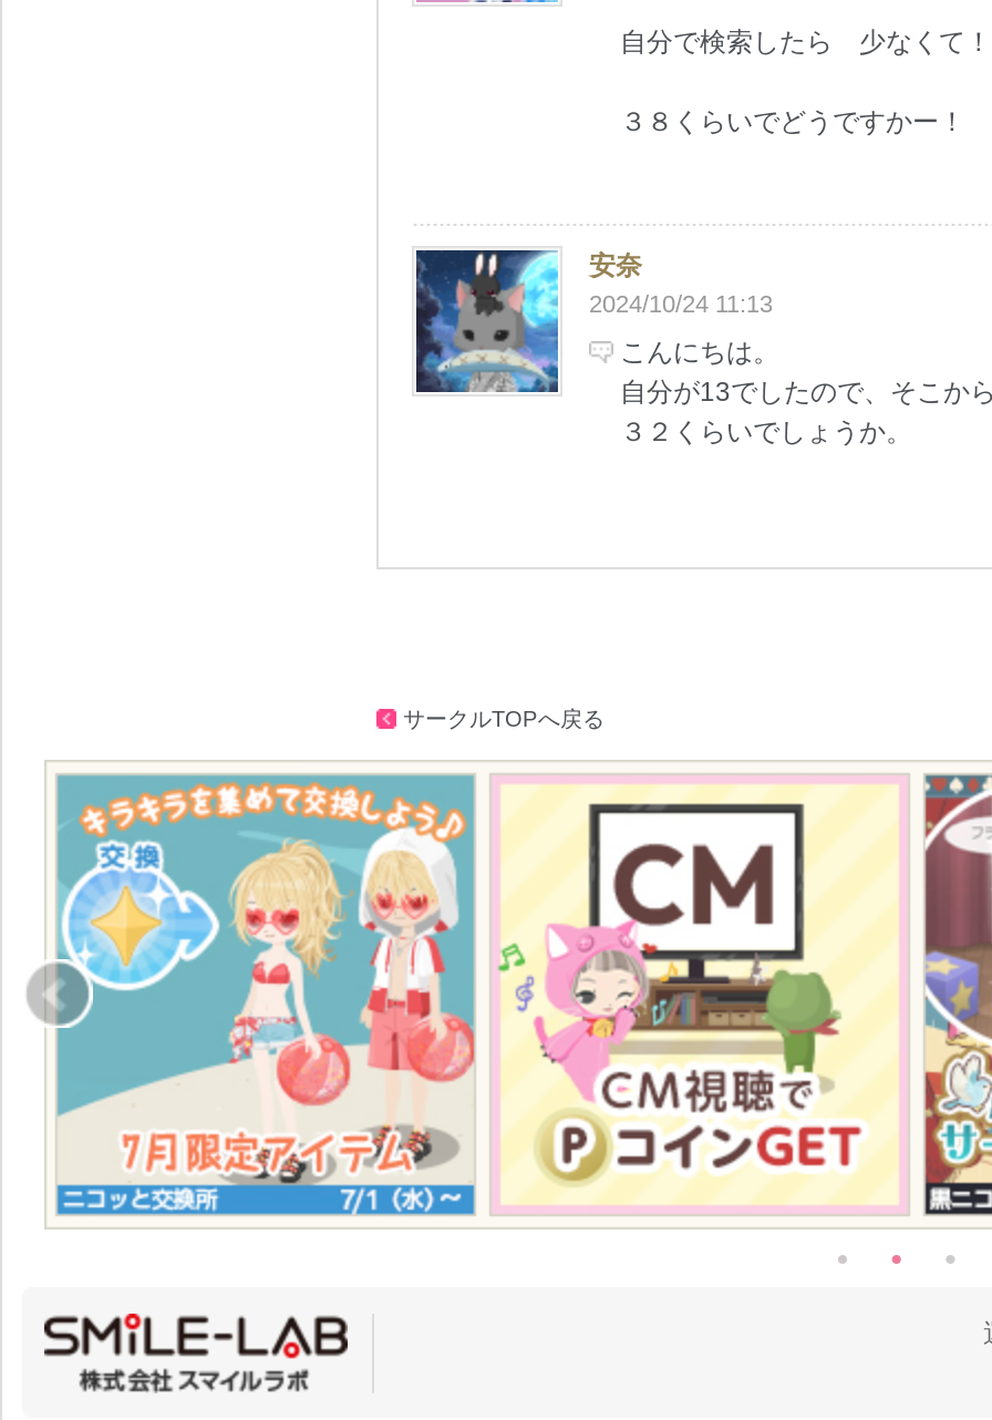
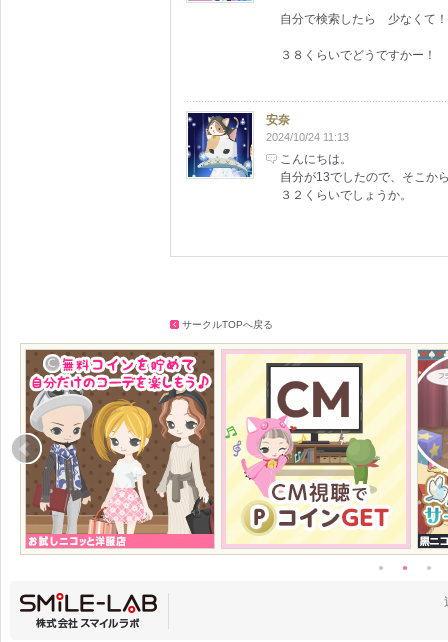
- [image]
+ [image]

- [image]
+ [image]
